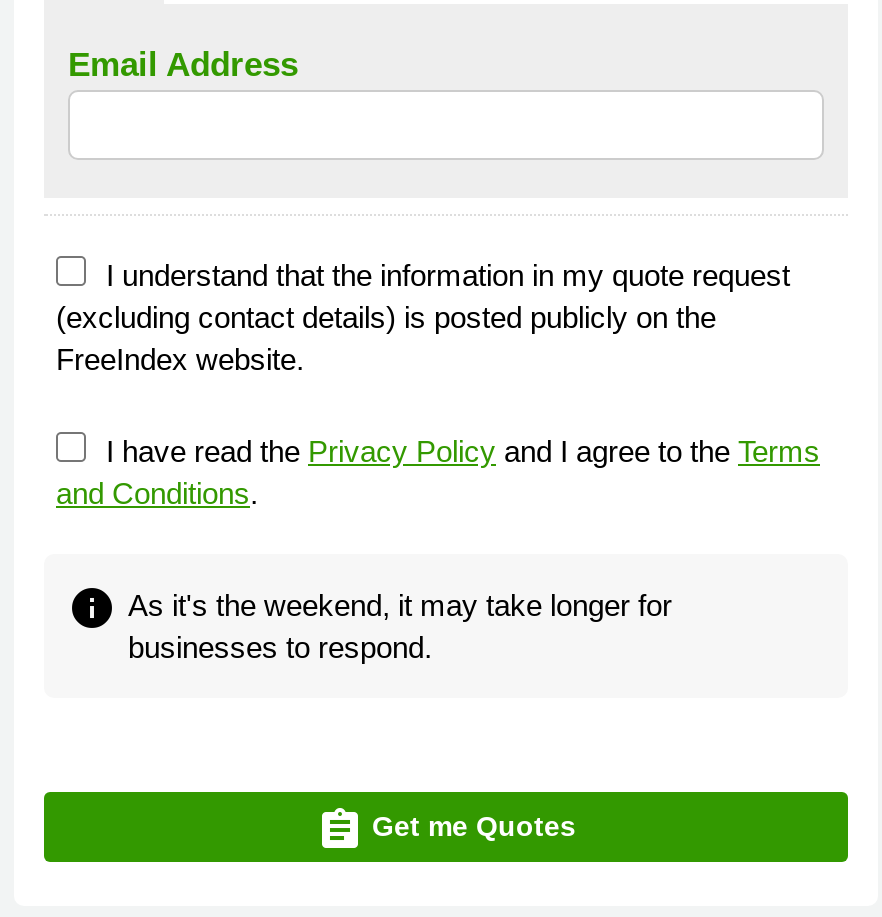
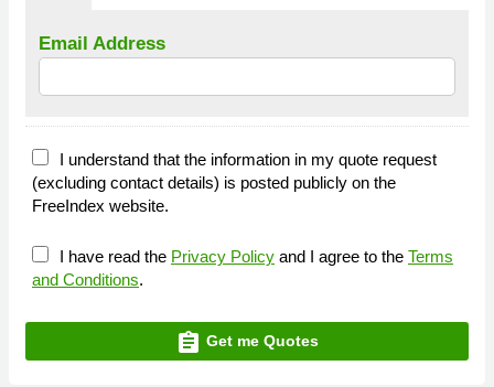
- info As it's the weekend, it may take longer for
- businesses to respond.
